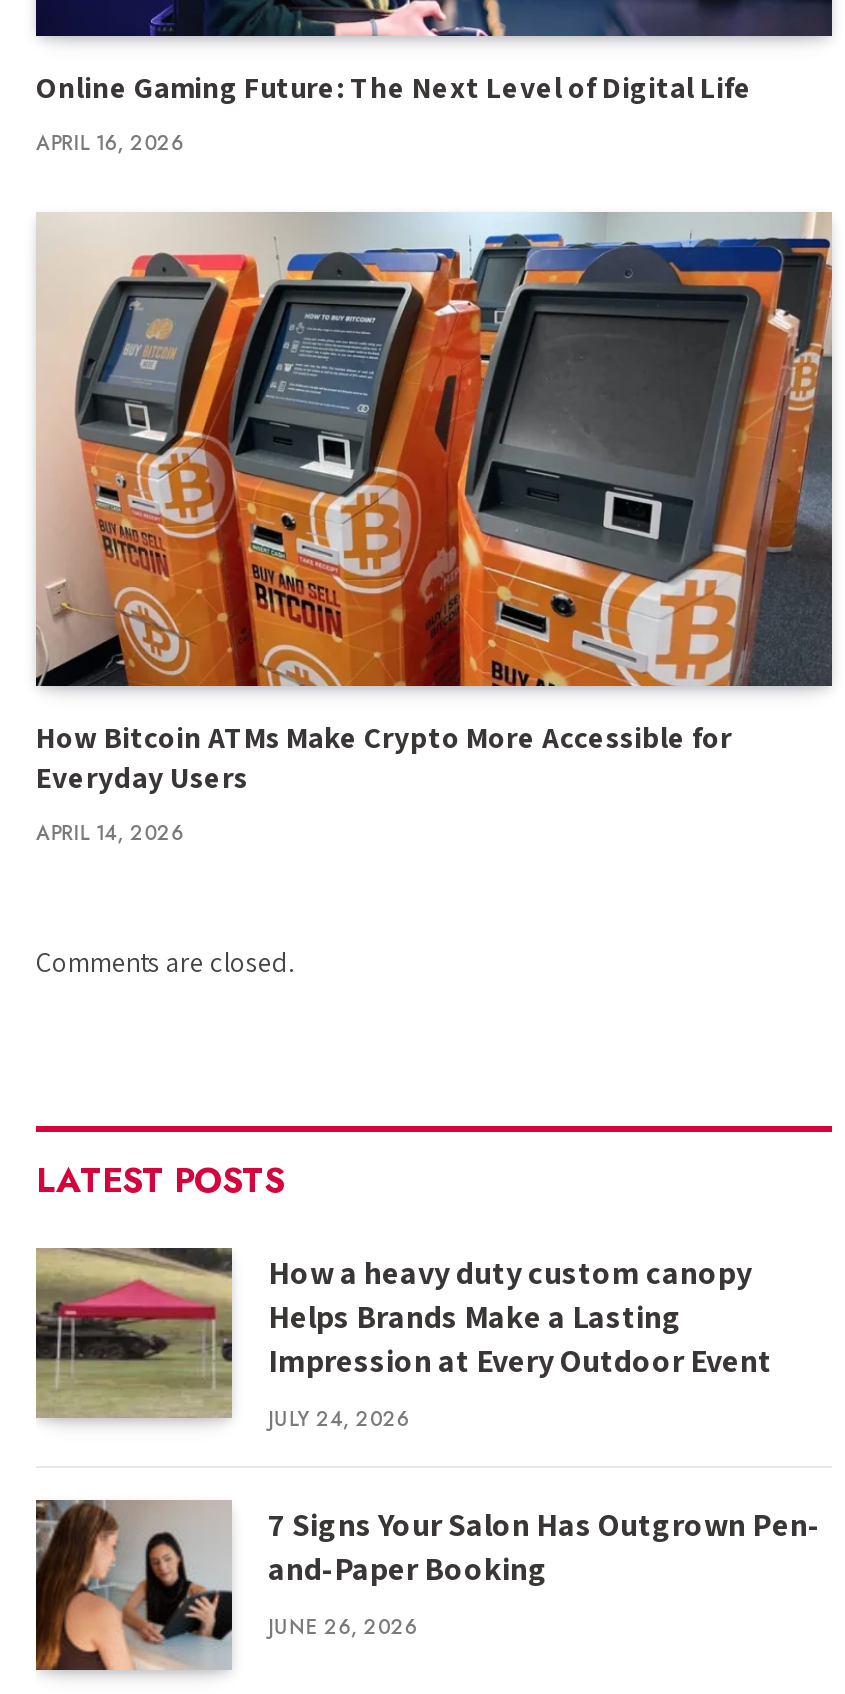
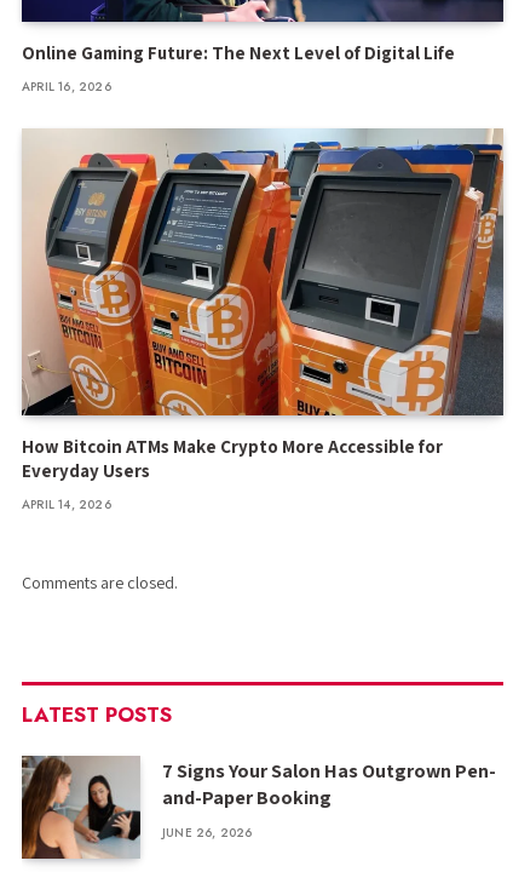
- [image]
- How a heavy duty custom canopy
- Helps Brands Make a Lasting
- Impression at Every Outdoor Event
- JULY 24, 2026
